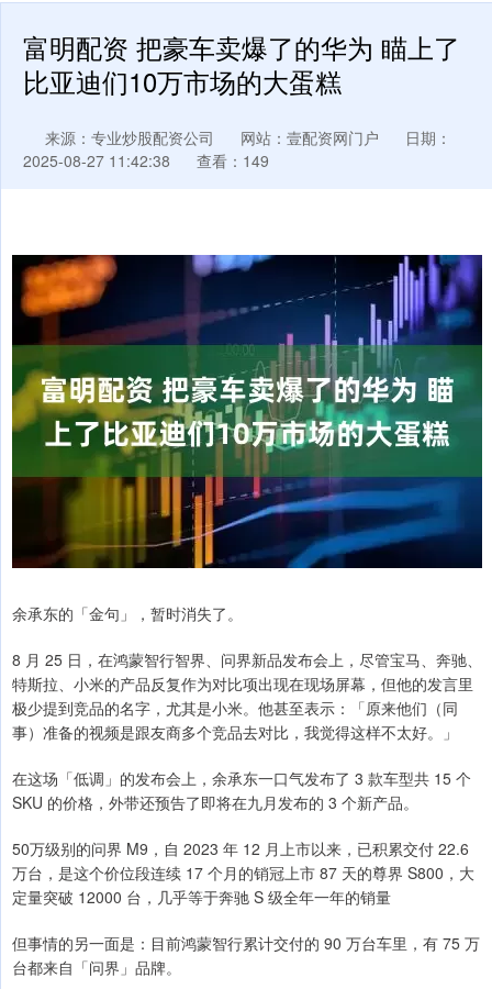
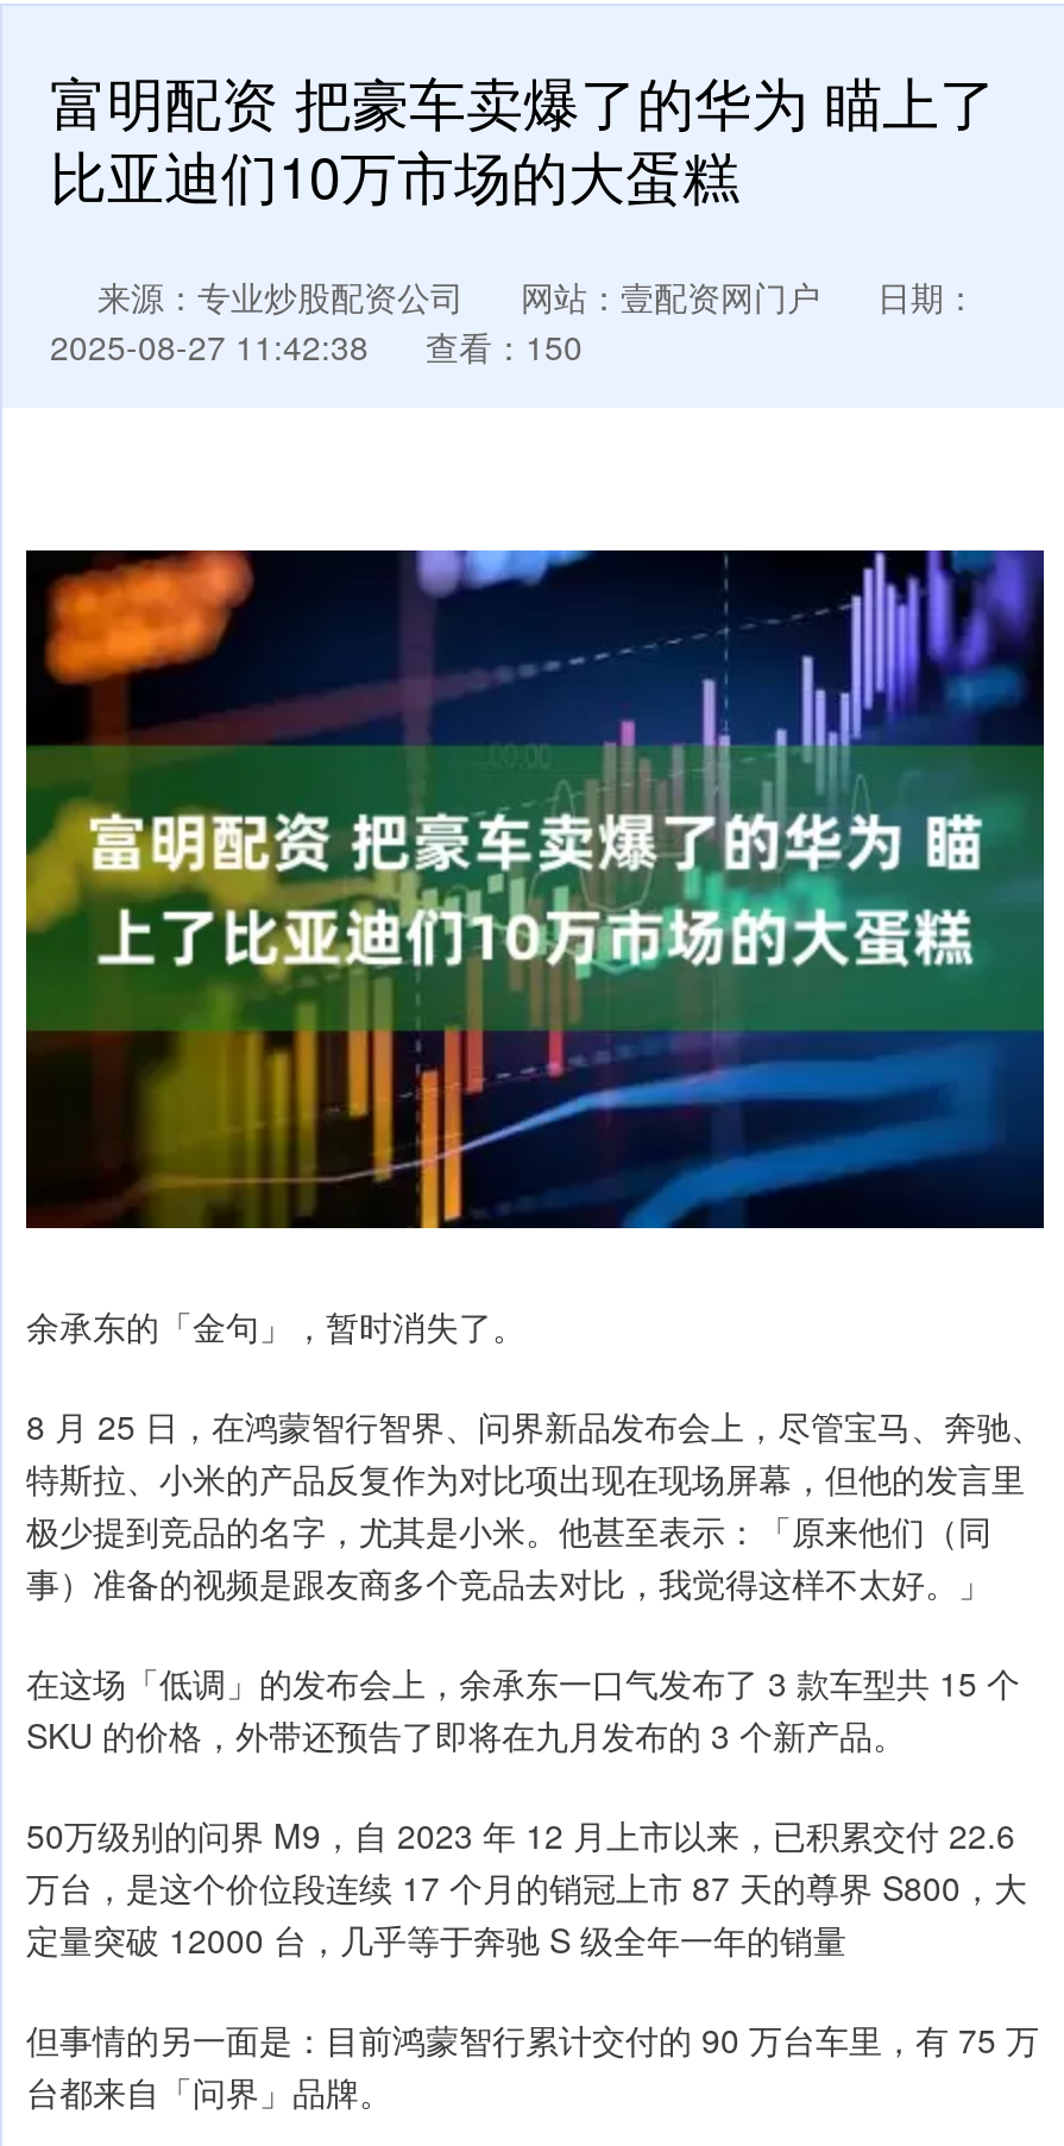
- 2025-08-27 11:42:38 查看：149
+ 2025-08-27 11:42:38 查看：150
